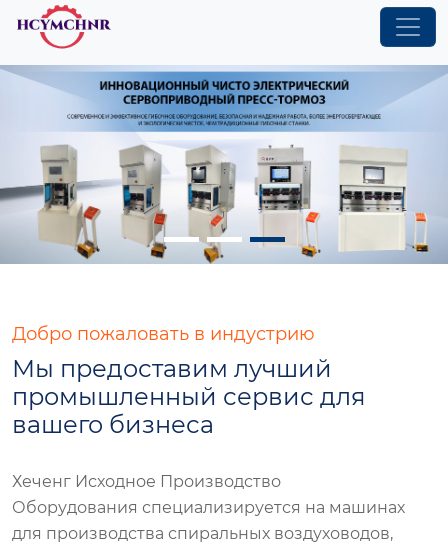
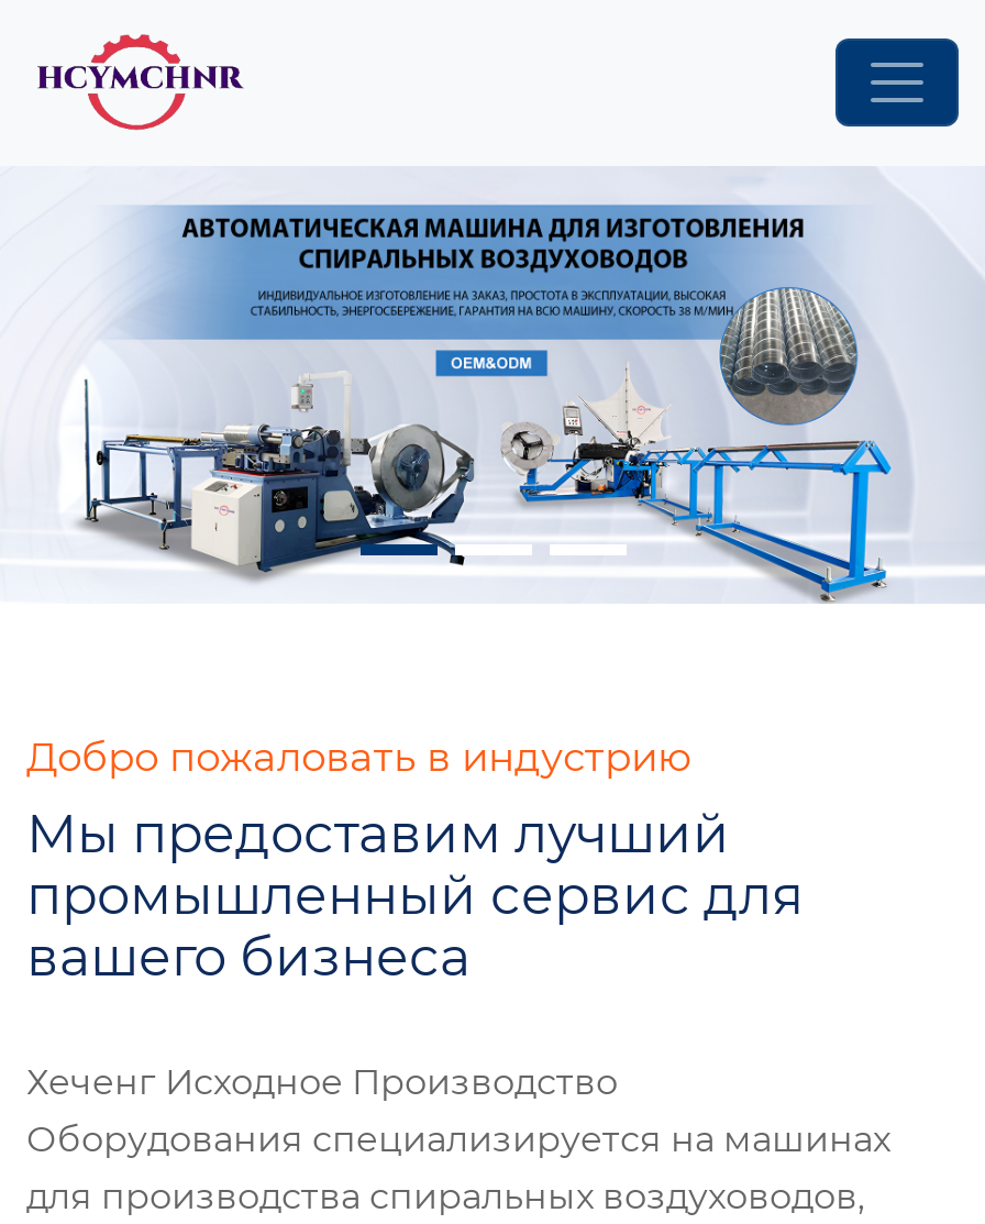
- [image]
+ [image]
